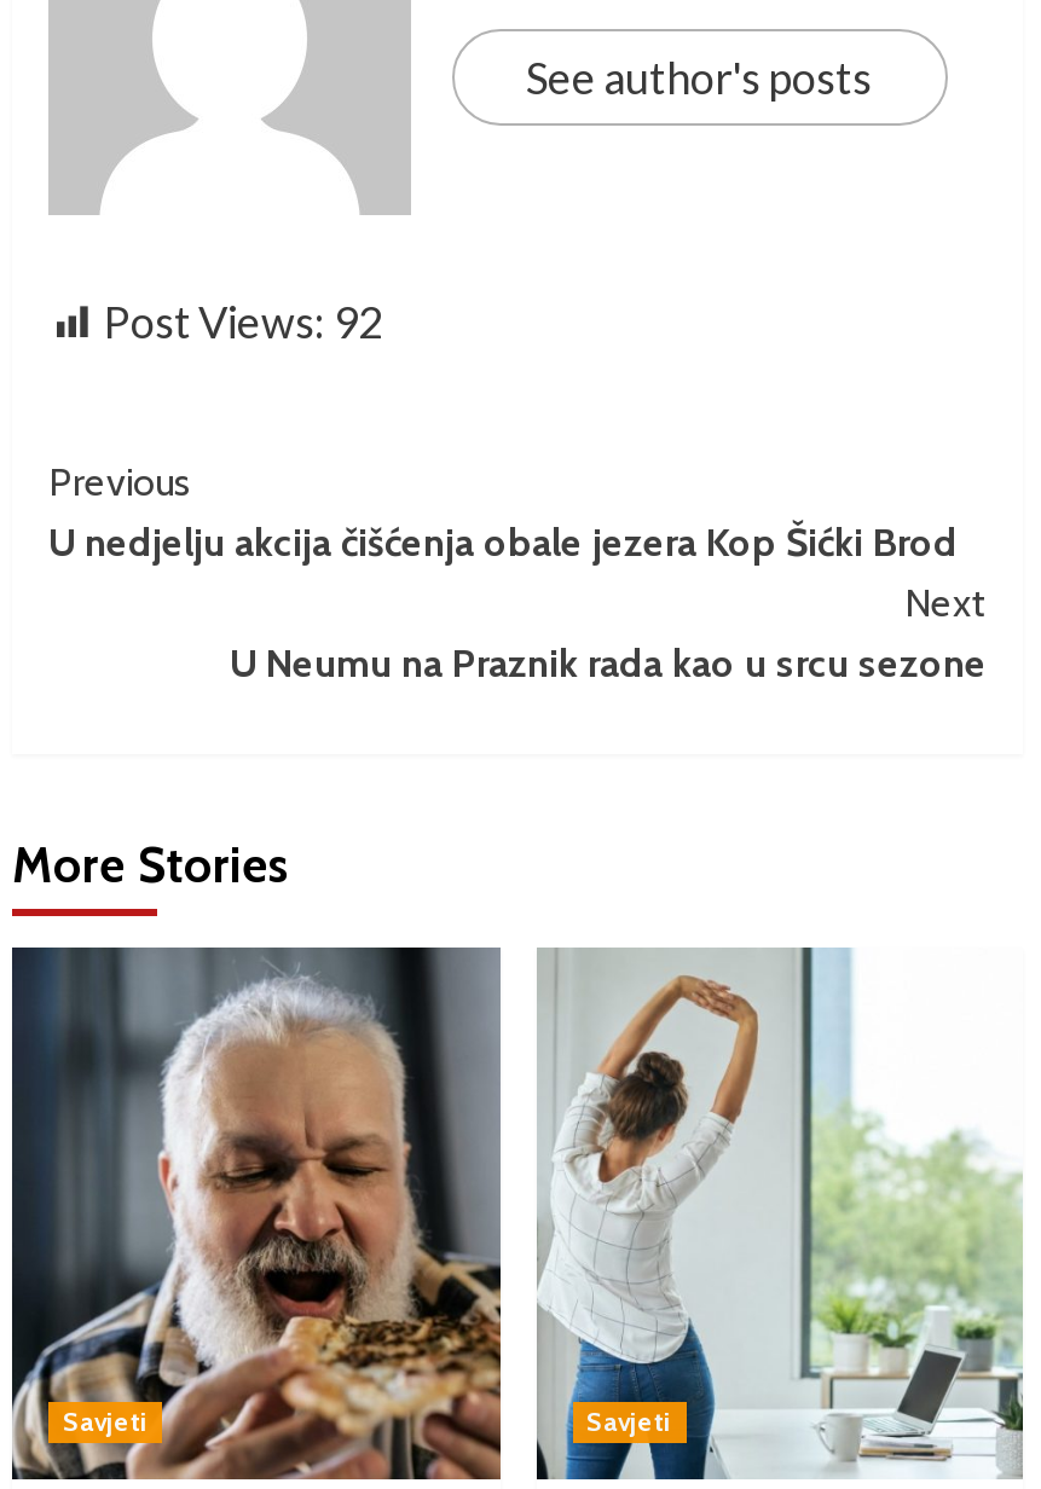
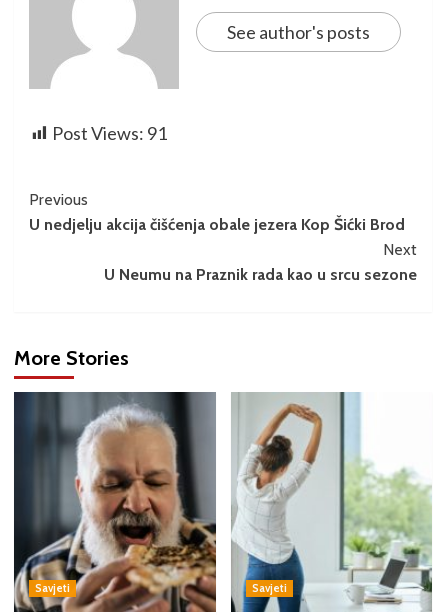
- Post Views: 92
+ Post Views: 91
